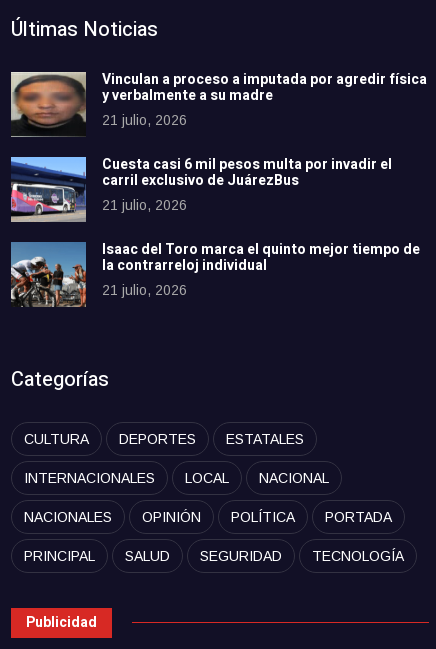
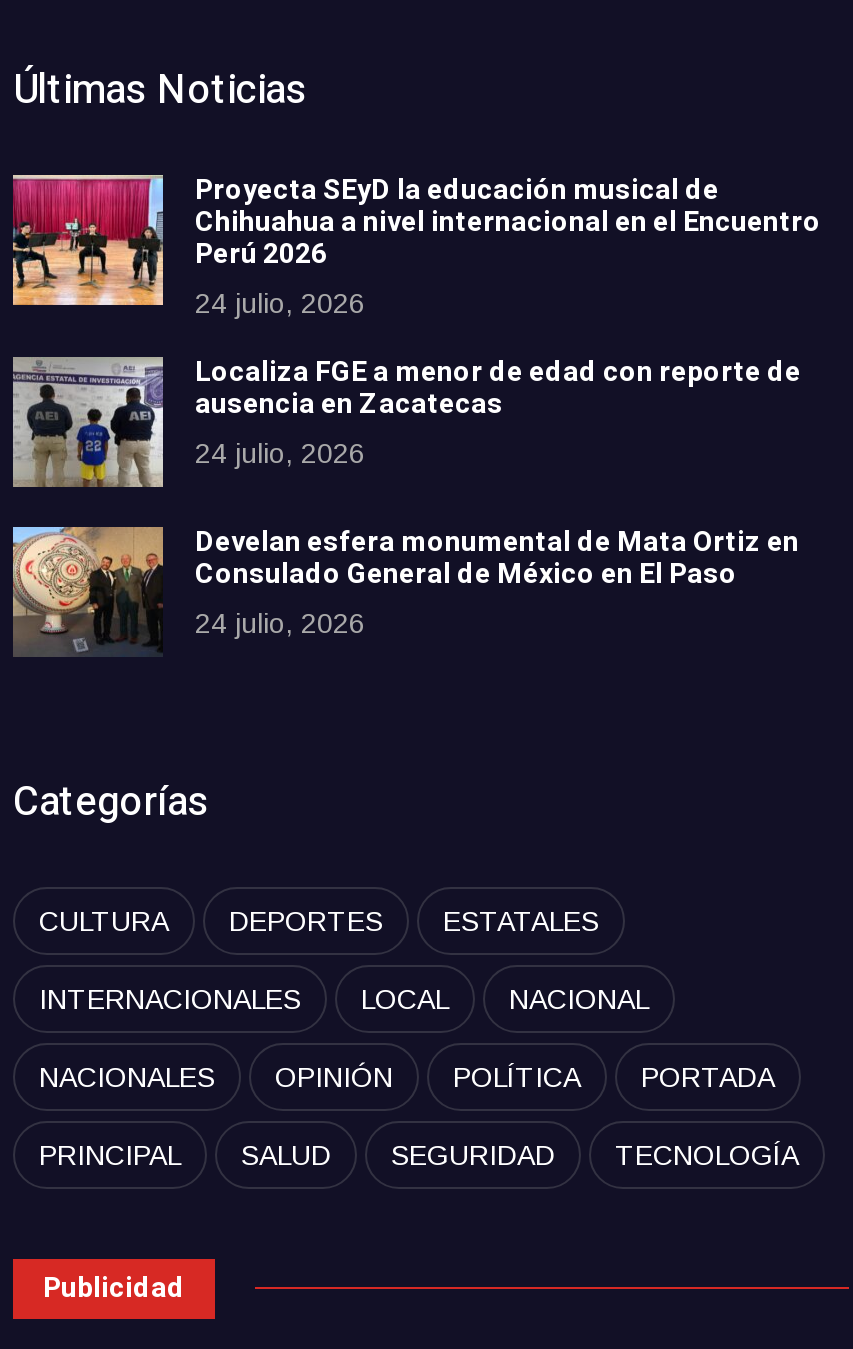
- [image]
- Vinculan a proceso a imputada por agredir física
- y verbalmente a su madre
- 21 julio, 2026
+ [image]
+ Proyecta SEyD la educación musical de
+ Chihuahua a nivel internacional en el Encuentro
+ Perú 2026
+ 24 julio, 2026

- [image]
- Cuesta casi 6 mil pesos multa por invadir el
- carril exclusivo de JuárezBus
- 21 julio, 2026
+ [image]
+ Localiza FGE a menor de edad con reporte de
+ ausencia en Zacatecas
+ 24 julio, 2026

- [image]
- Isaac del Toro marca el quinto mejor tiempo de
- la contrarreloj individual
- 21 julio, 2026
+ [image]
+ Develan esfera monumental de Mata Ortiz en
+ Consulado General de México en El Paso
+ 24 julio, 2026
